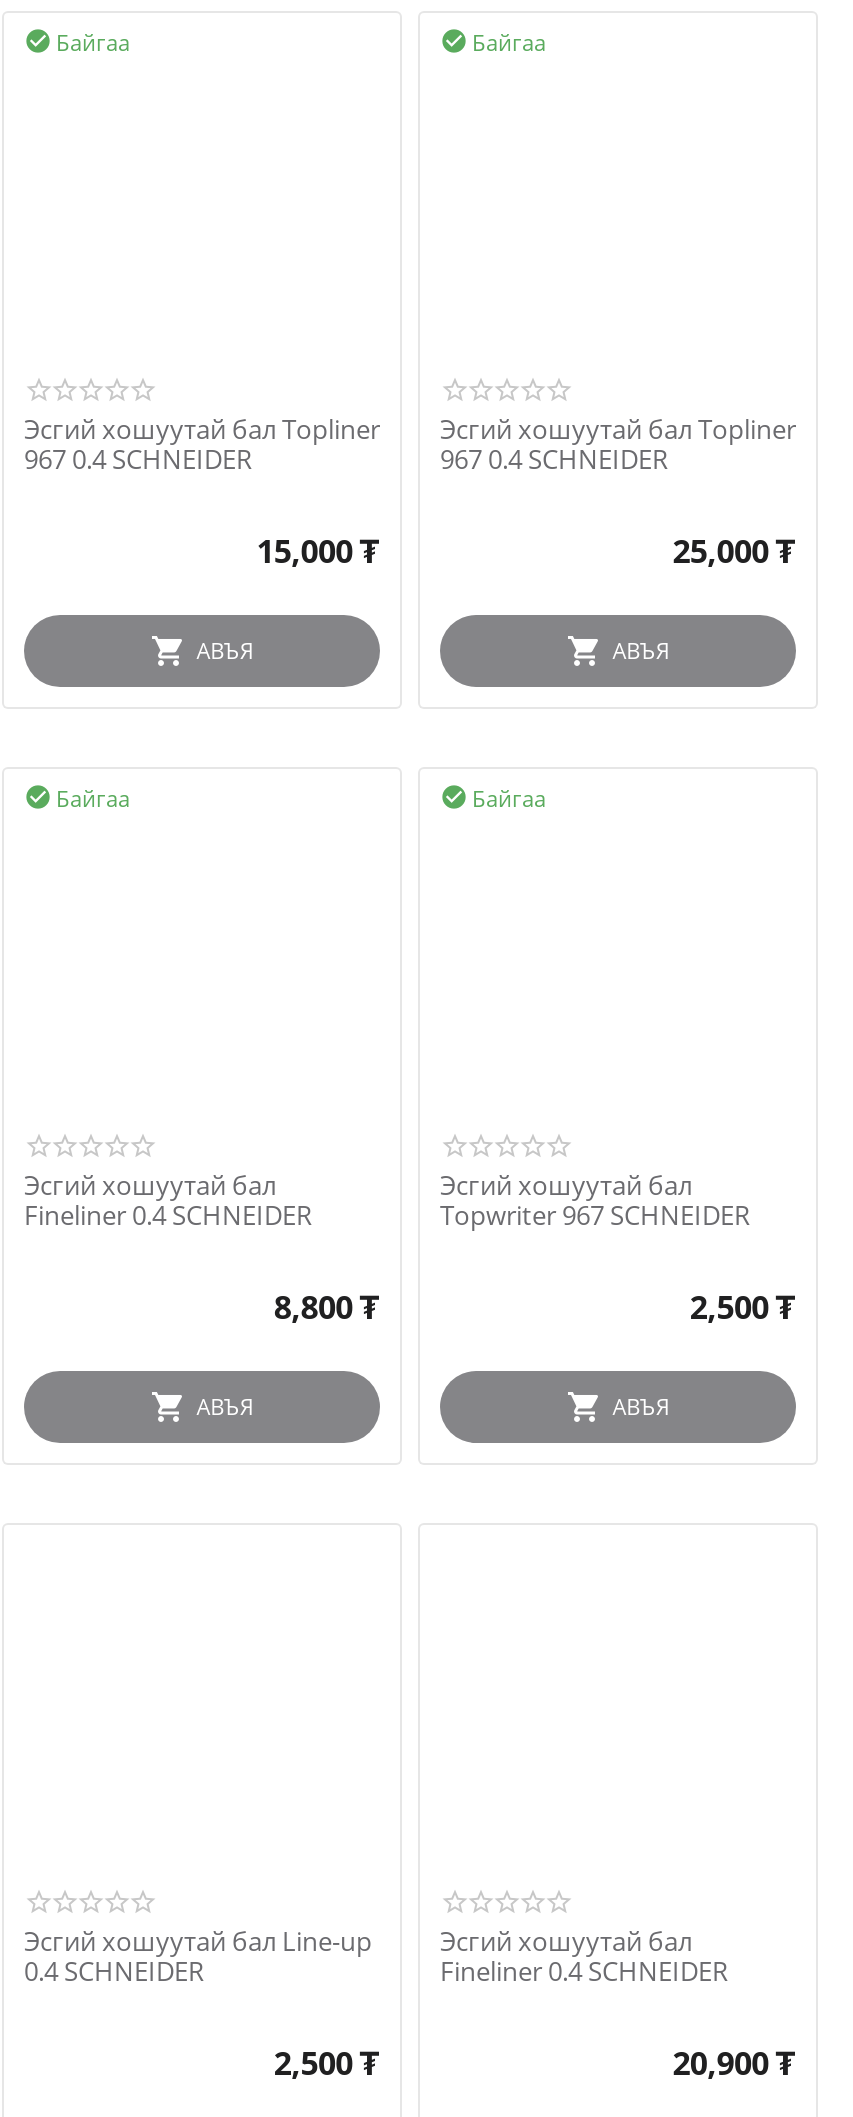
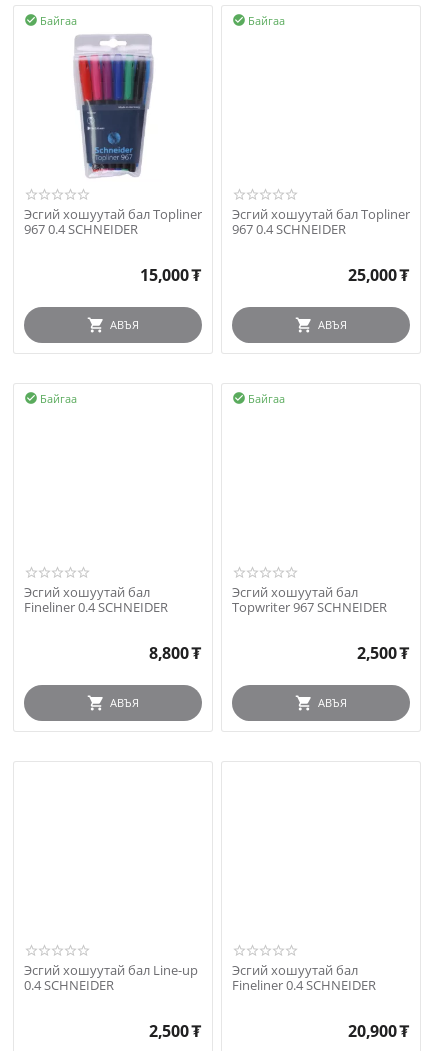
+ [image]
